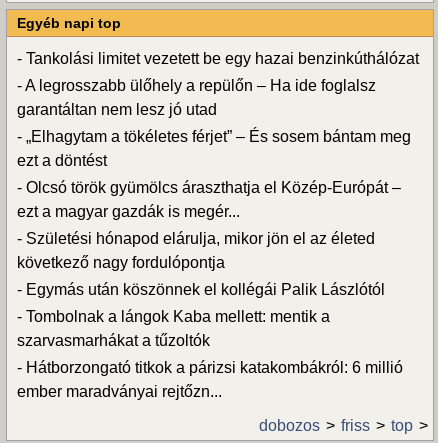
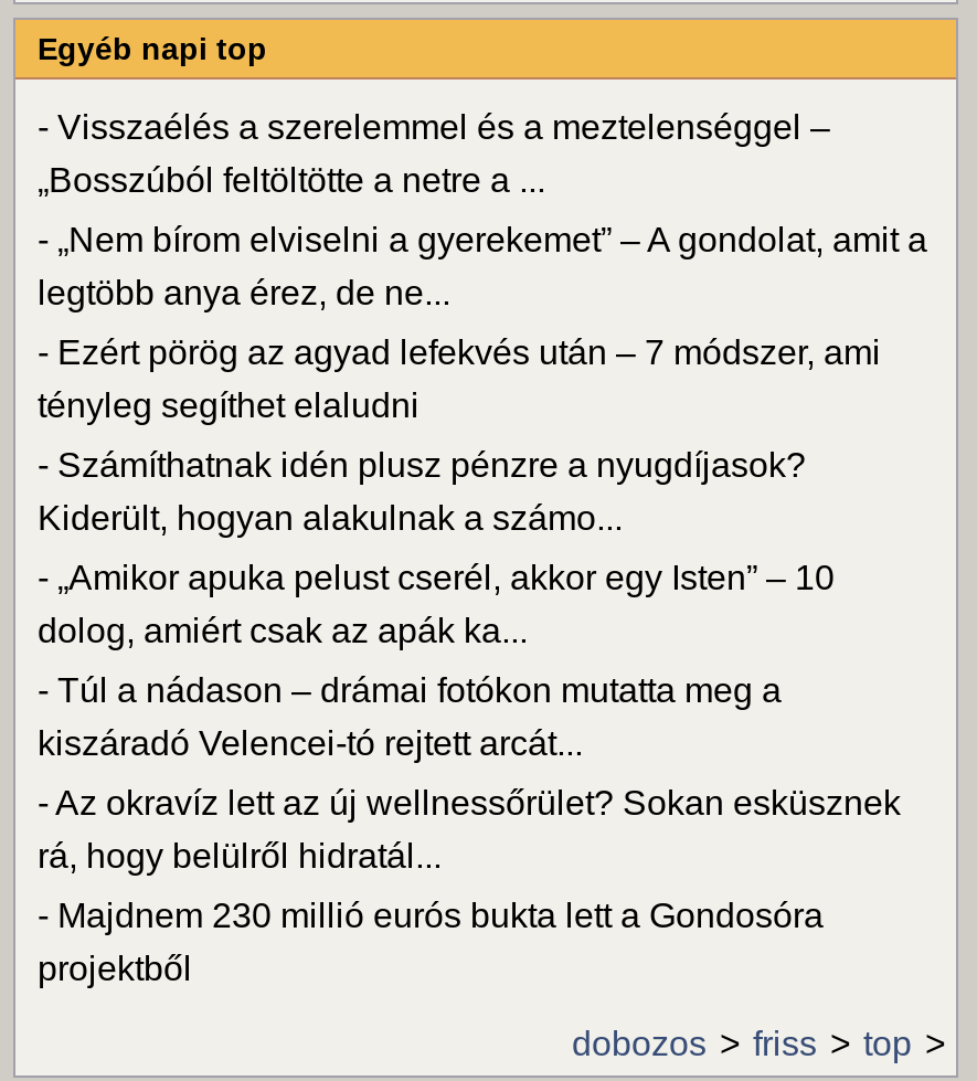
- - Tankolási limitet vezetett be egy hazai benzinkúthálózat
+ - Visszaélés a szerelemmel és a meztelenséggel –
+ „Bosszúból feltöltötte a netre a ...

- - A legrosszabb ülőhely a repülőn – Ha ide foglalsz
- garantáltan nem lesz jó utad
+ - „Nem bírom elviselni a gyerekemet” – A gondolat, amit a
+ legtöbb anya érez, de ne...

- - „Elhagytam a tökéletes férjet” – És sosem bántam meg
- ezt a döntést
+ - Ezért pörög az agyad lefekvés után – 7 módszer, ami
+ tényleg segíthet elaludni

- - Olcsó török gyümölcs áraszthatja el Közép-Európát –
- ezt a magyar gazdák is megér...
+ - Számíthatnak idén plusz pénzre a nyugdíjasok?
+ Kiderült, hogyan alakulnak a számo...

- - Születési hónapod elárulja, mikor jön el az életed
- következő nagy fordulópontja
+ - „Amikor apuka pelust cserél, akkor egy Isten” – 10
+ dolog, amiért csak az apák ka...

- - Egymás után köszönnek el kollégái Palik Lászlótól
+ - Túl a nádason – drámai fotókon mutatta meg a
+ kiszáradó Velencei-tó rejtett arcát...

- - Tombolnak a lángok Kaba mellett: mentik a
- szarvasmarhákat a tűzoltók
+ - Az okravíz lett az új wellnessőrület? Sokan esküsznek
+ rá, hogy belülről hidratál...

- - Hátborzongató titkok a párizsi katakombákról: 6 millió
- ember maradványai rejtőzn...
+ - Majdnem 230 millió eurós bukta lett a Gondosóra
+ projektből
